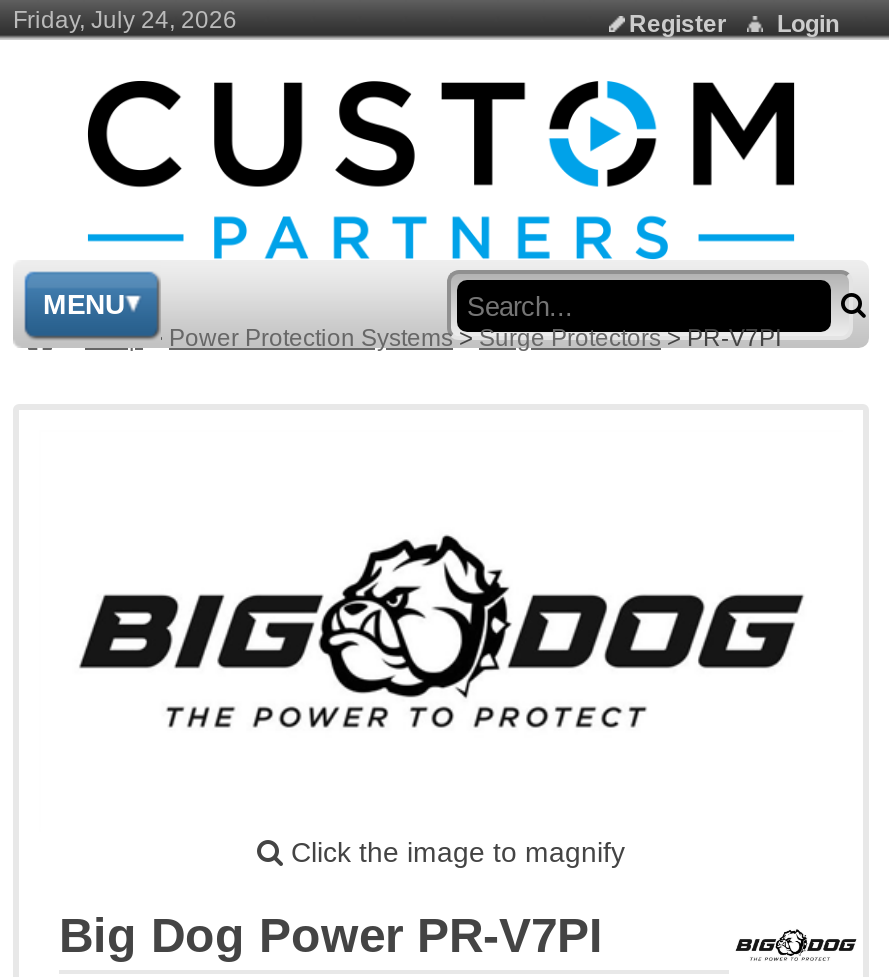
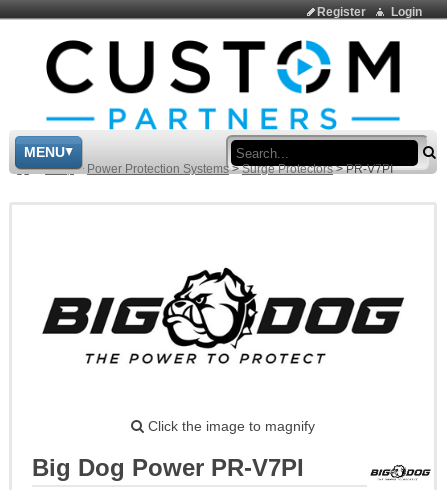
- Friday, July 24, 2026
